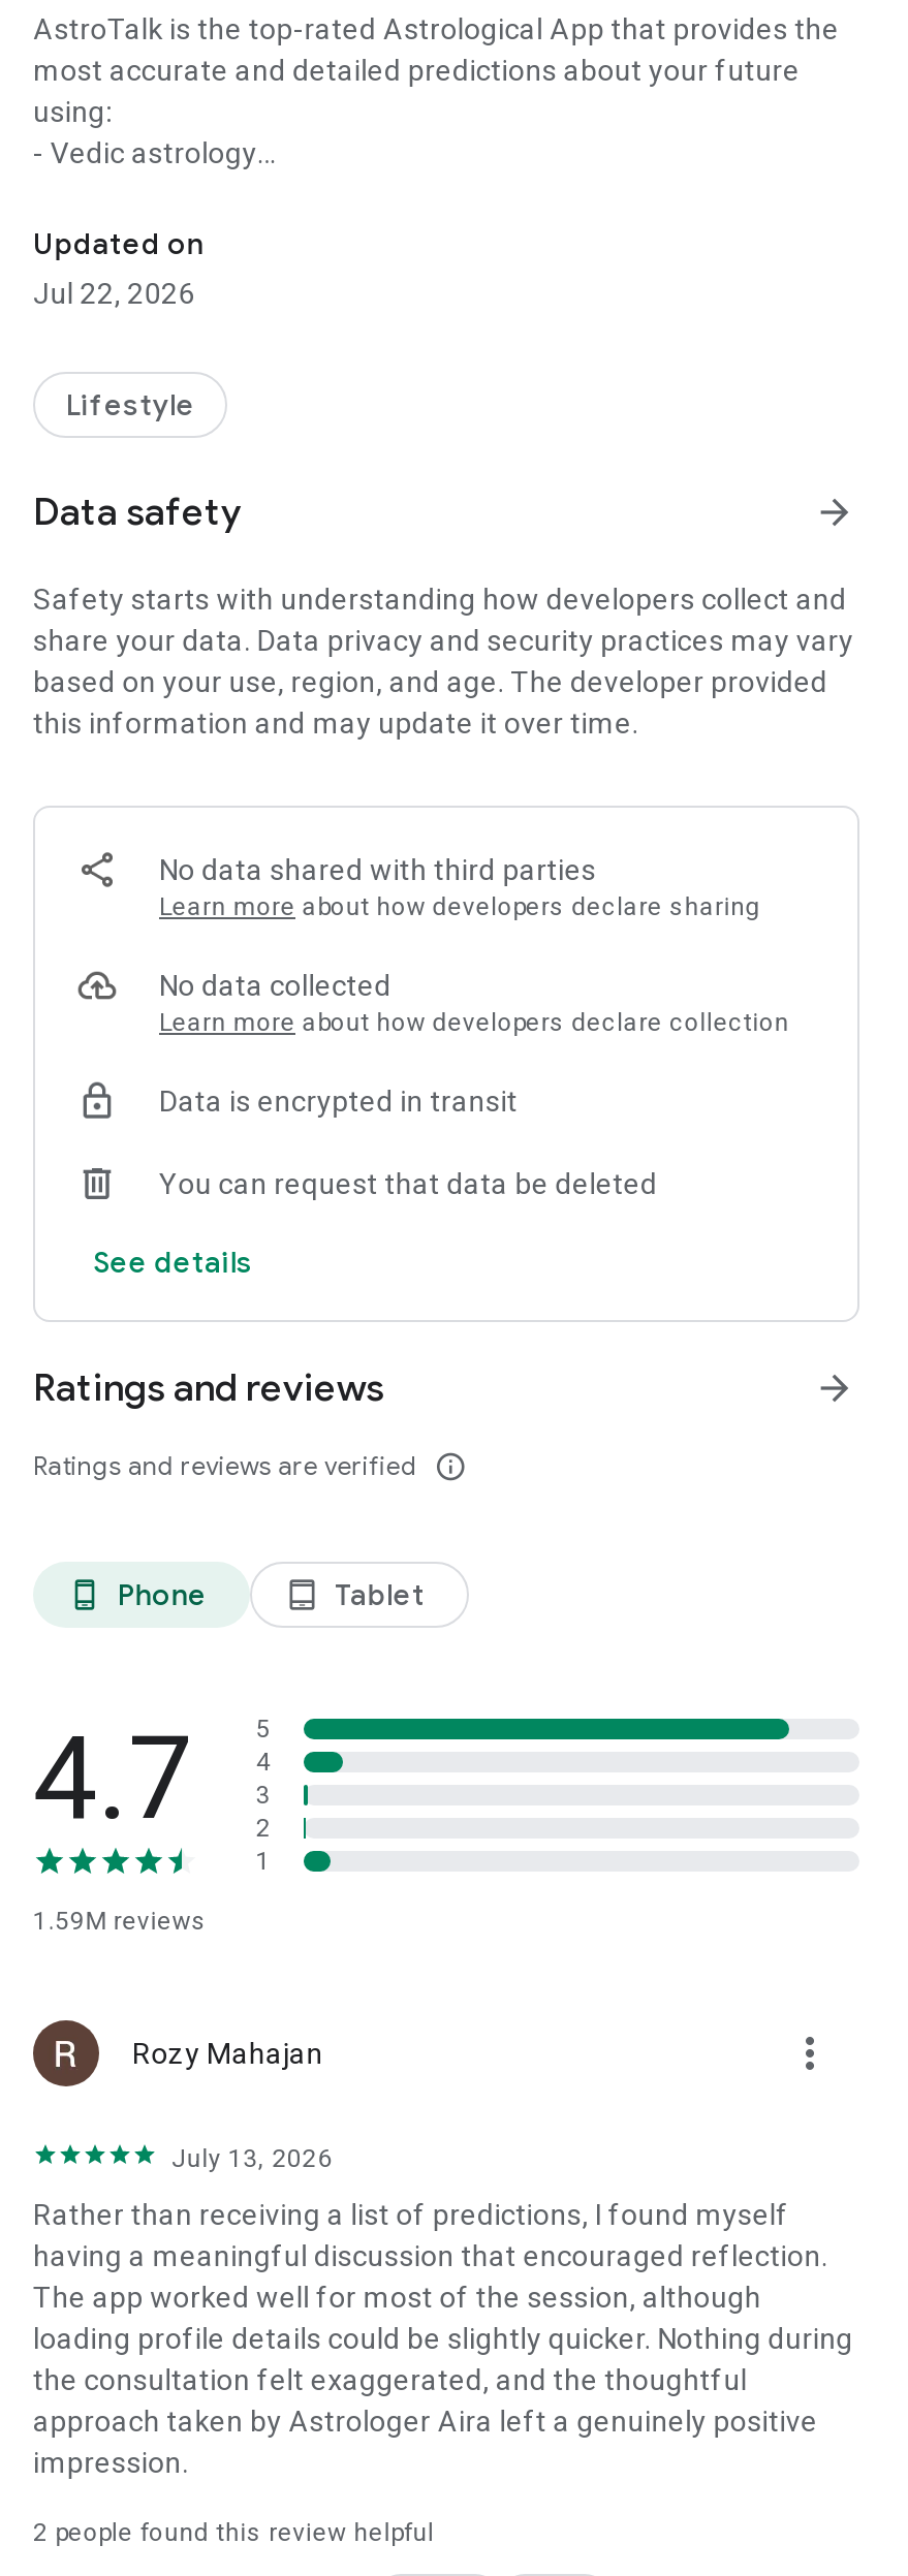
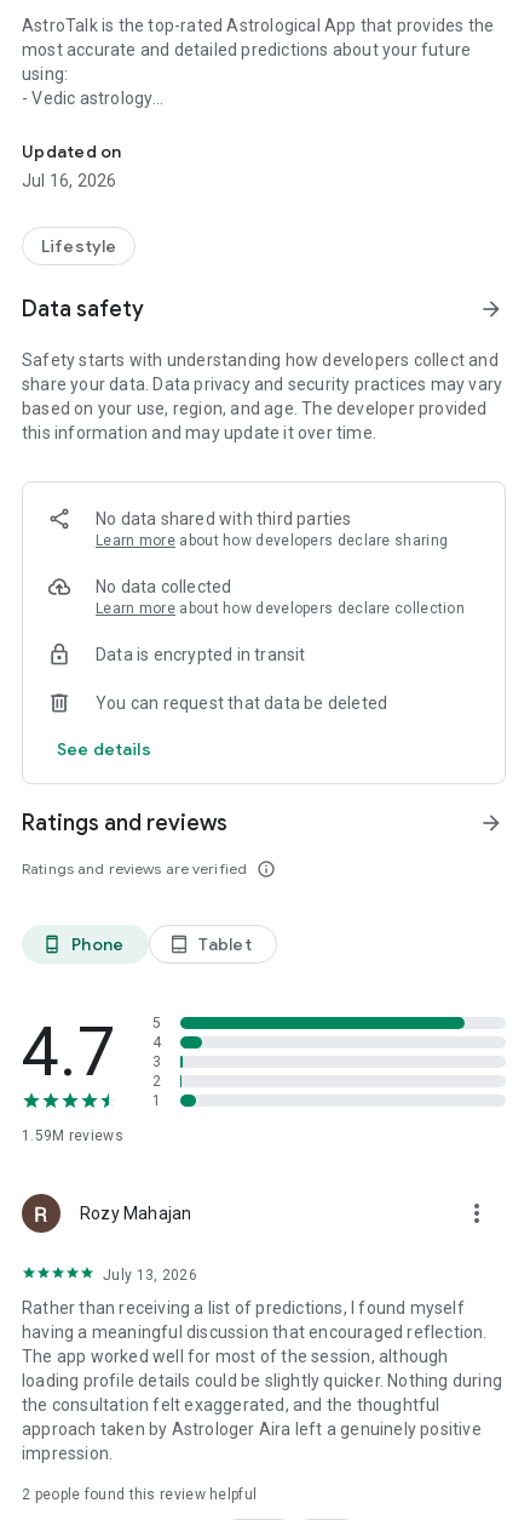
- Jul 22, 2026
+ Jul 16, 2026
